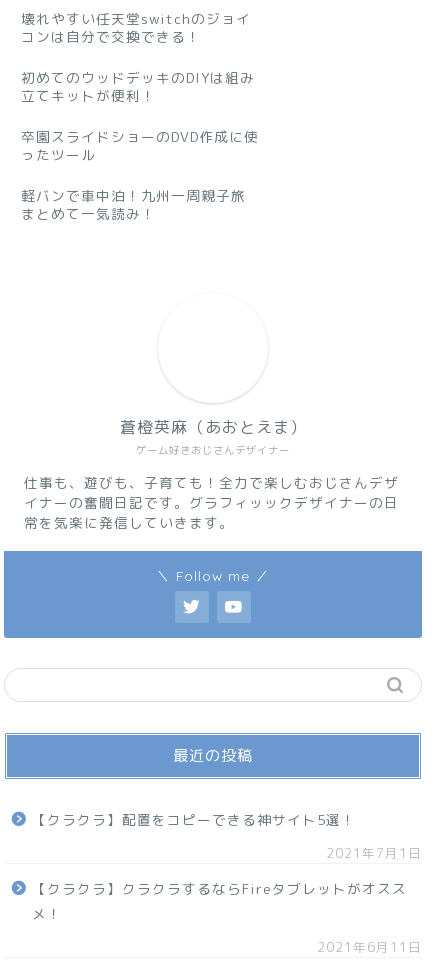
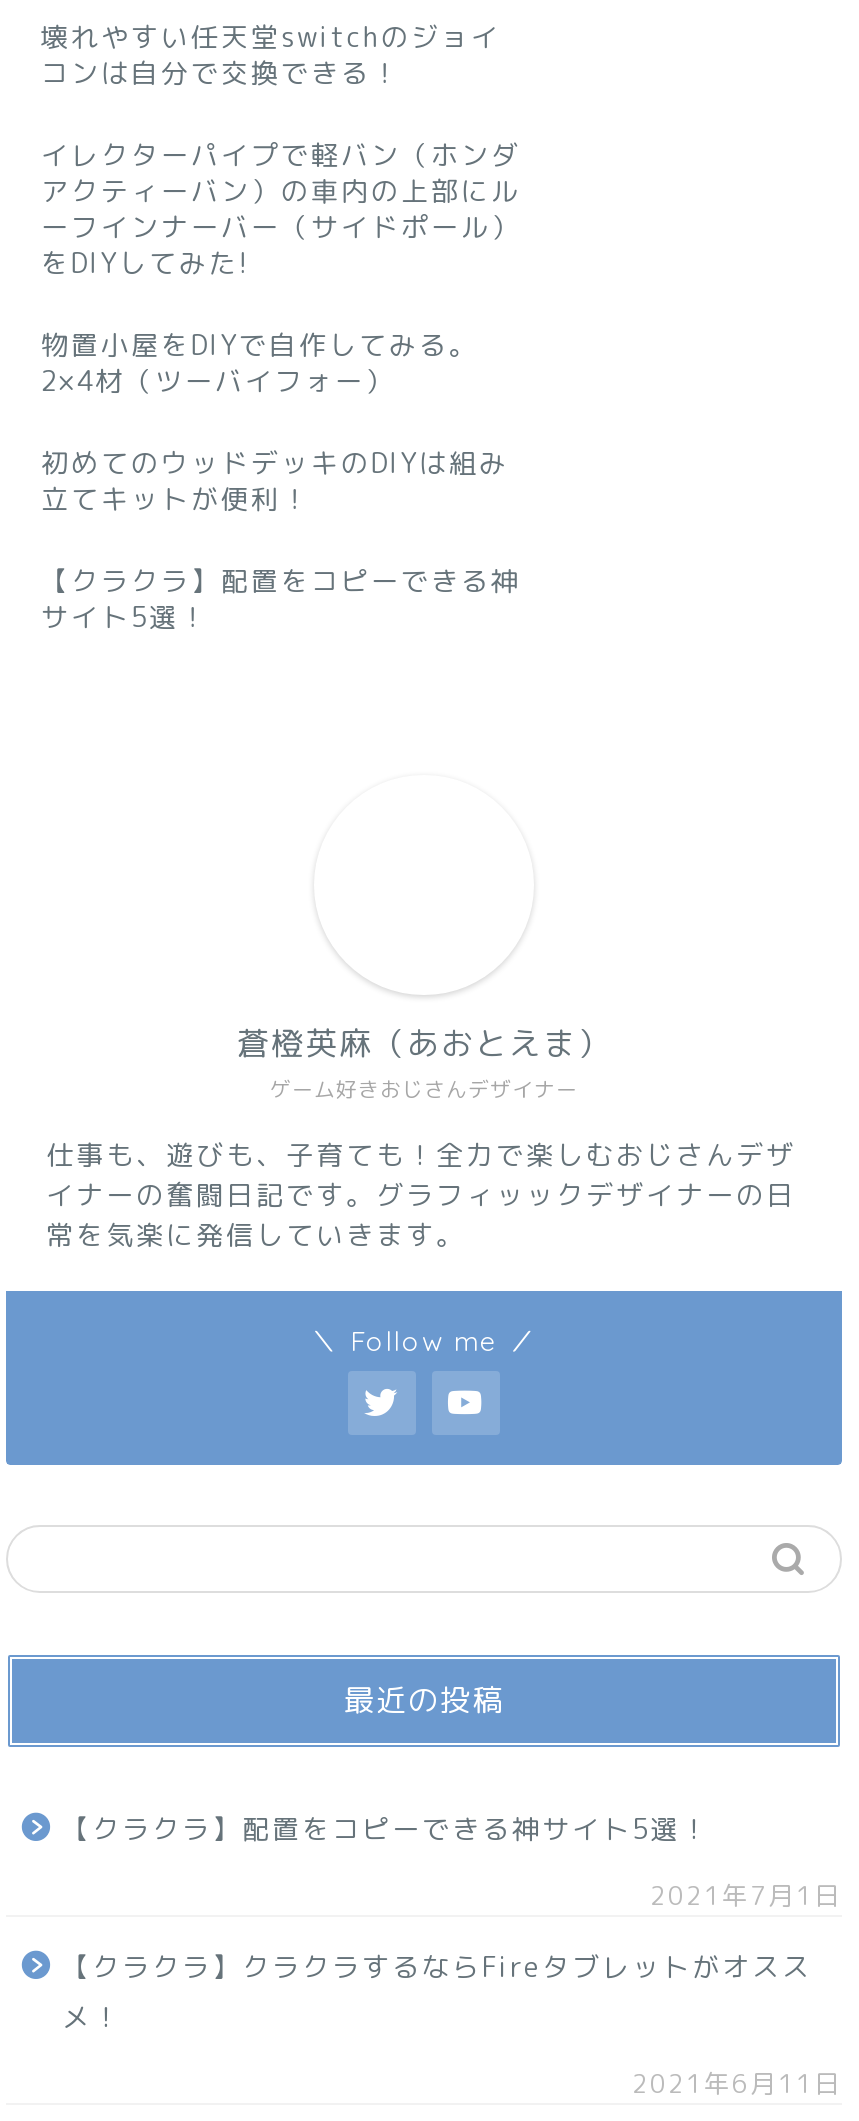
+ イレクターパイプで軽バン（ホンダ
+ アクティーバン）の車内の上部にル
+ ーフインナーバー（サイドポール）
+ をDIYしてみた!
+ 物置小屋をDIYで自作してみる。
+ 2×4材（ツーバイフォー）

moved down: 初めてのウッドデッキのDIYは組み | 立てキットが便利！

- 卒園スライドショーのDVD作成に使
- ったツール
- 軽バンで車中泊！九州一周親子旅
- まとめて一気読み！
+ 【クラクラ】配置をコピーできる神
+ サイト5選！
